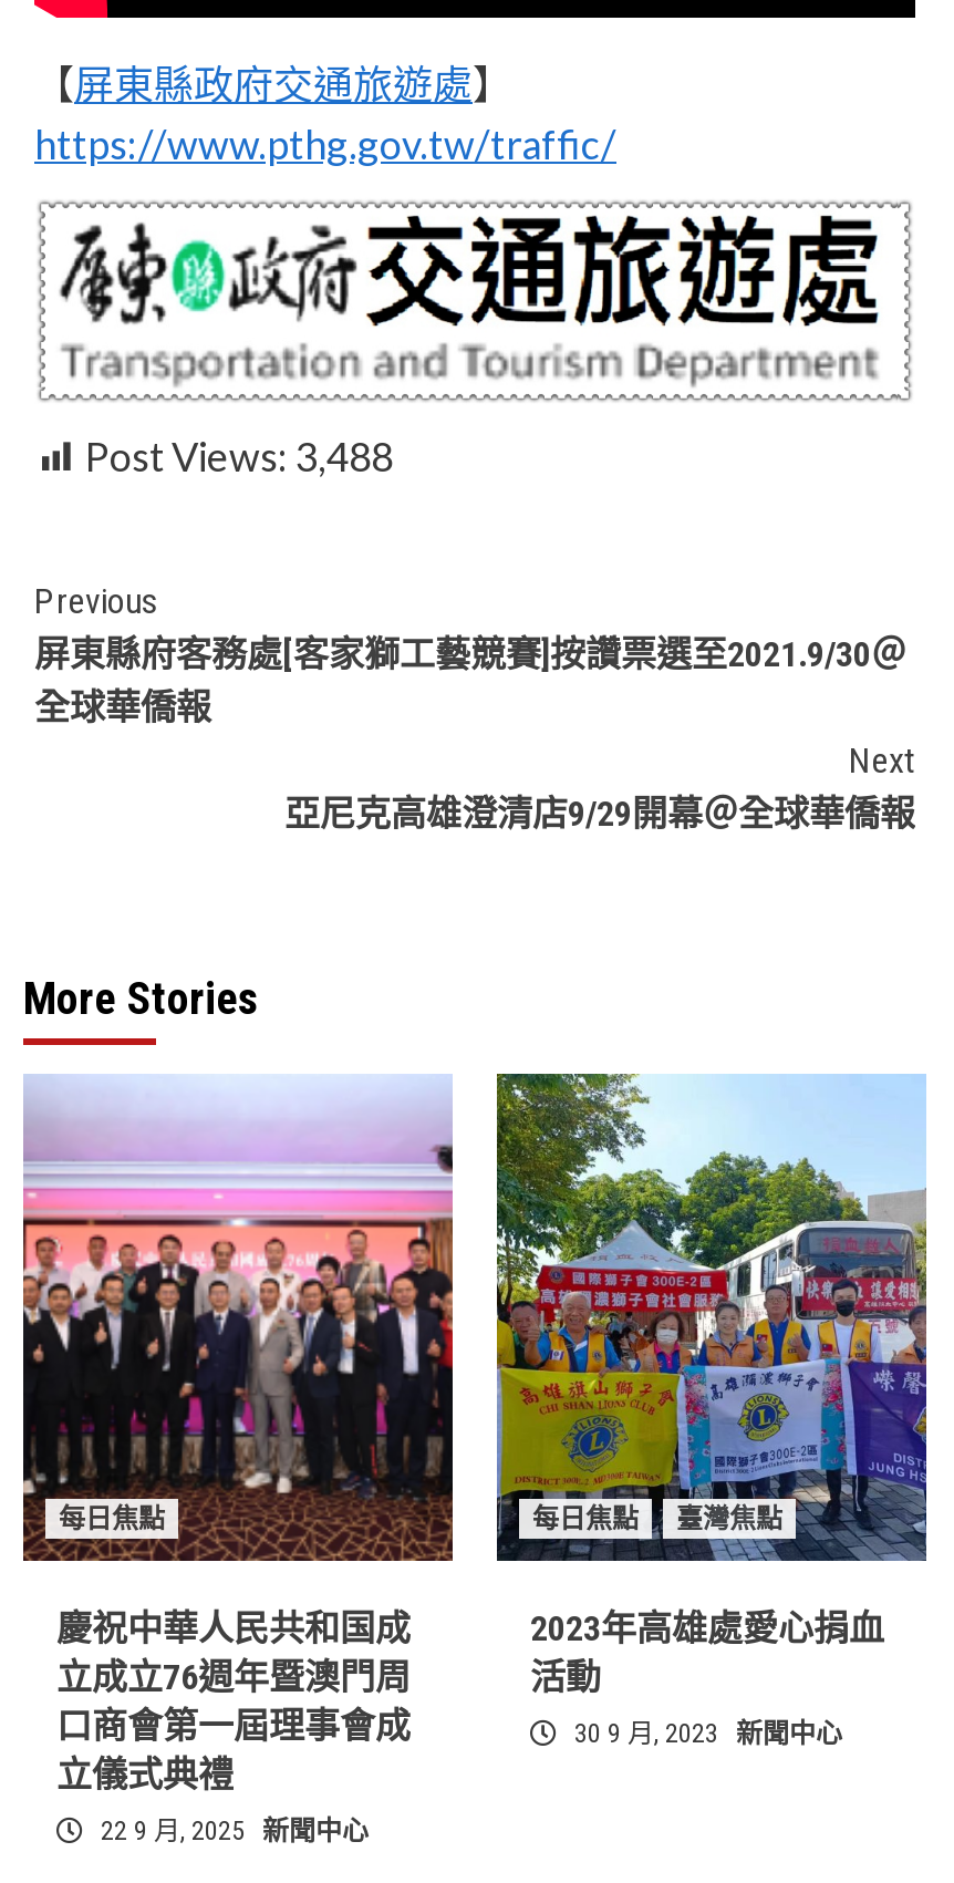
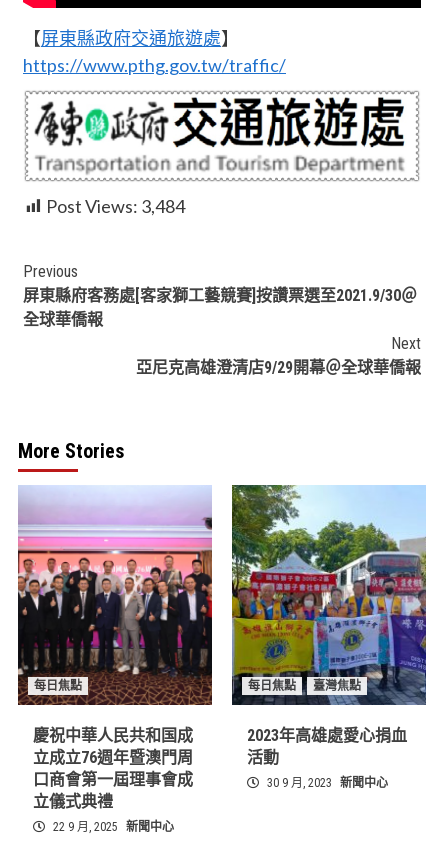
- Post Views: 3,488
+ Post Views: 3,484
